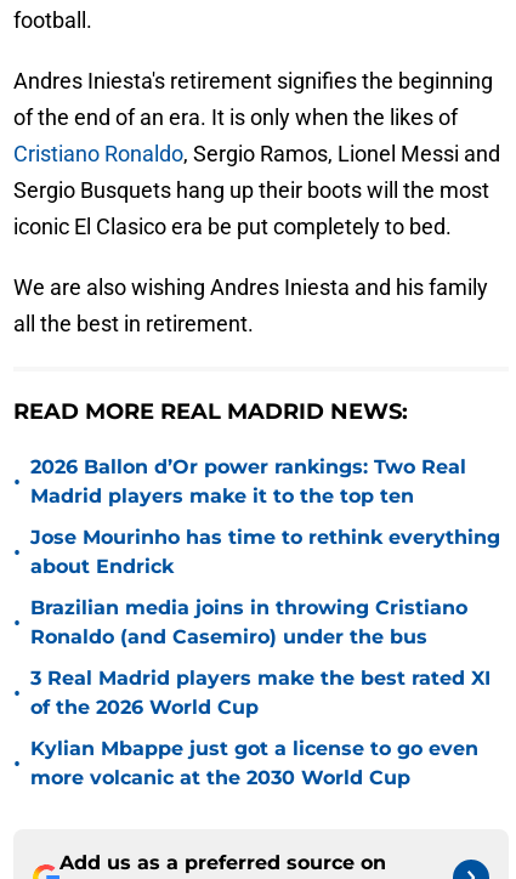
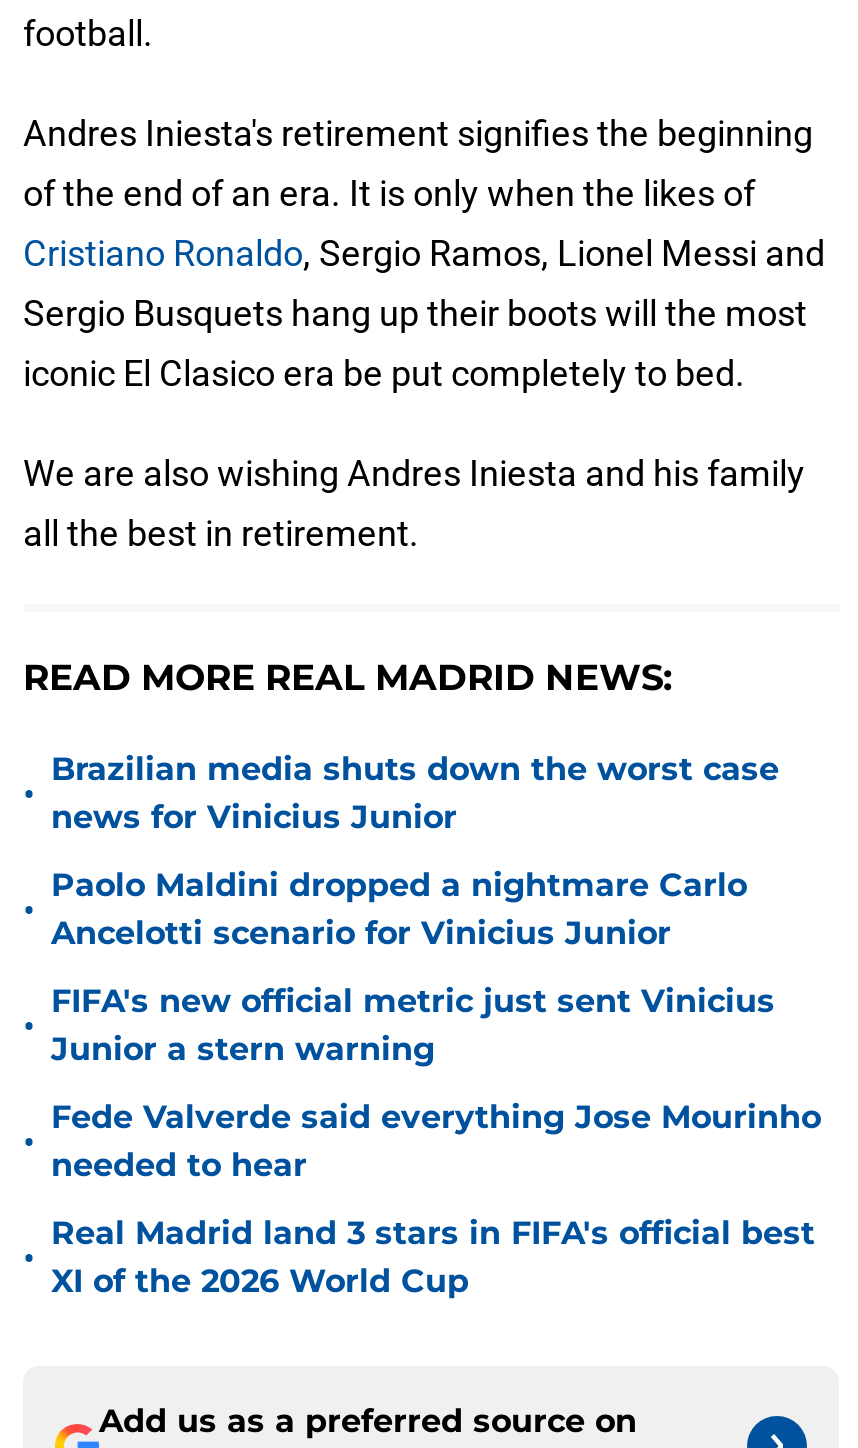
- 2026 Ballon d’Or power rankings: Two Real
- Madrid players make it to the top ten
+ Brazilian media shuts down the worst case
+ news for Vinicius Junior

- Jose Mourinho has time to rethink everything
- about Endrick
+ Paolo Maldini dropped a nightmare Carlo
+ Ancelotti scenario for Vinicius Junior

- Brazilian media joins in throwing Cristiano
- Ronaldo (and Casemiro) under the bus
+ FIFA's new official metric just sent Vinicius
+ Junior a stern warning

- 3 Real Madrid players make the best rated XI
- of the 2026 World Cup
+ Fede Valverde said everything Jose Mourinho
+ needed to hear

- Kylian Mbappe just got a license to go even
- more volcanic at the 2030 World Cup
+ Real Madrid land 3 stars in FIFA's official best
+ XI of the 2026 World Cup
